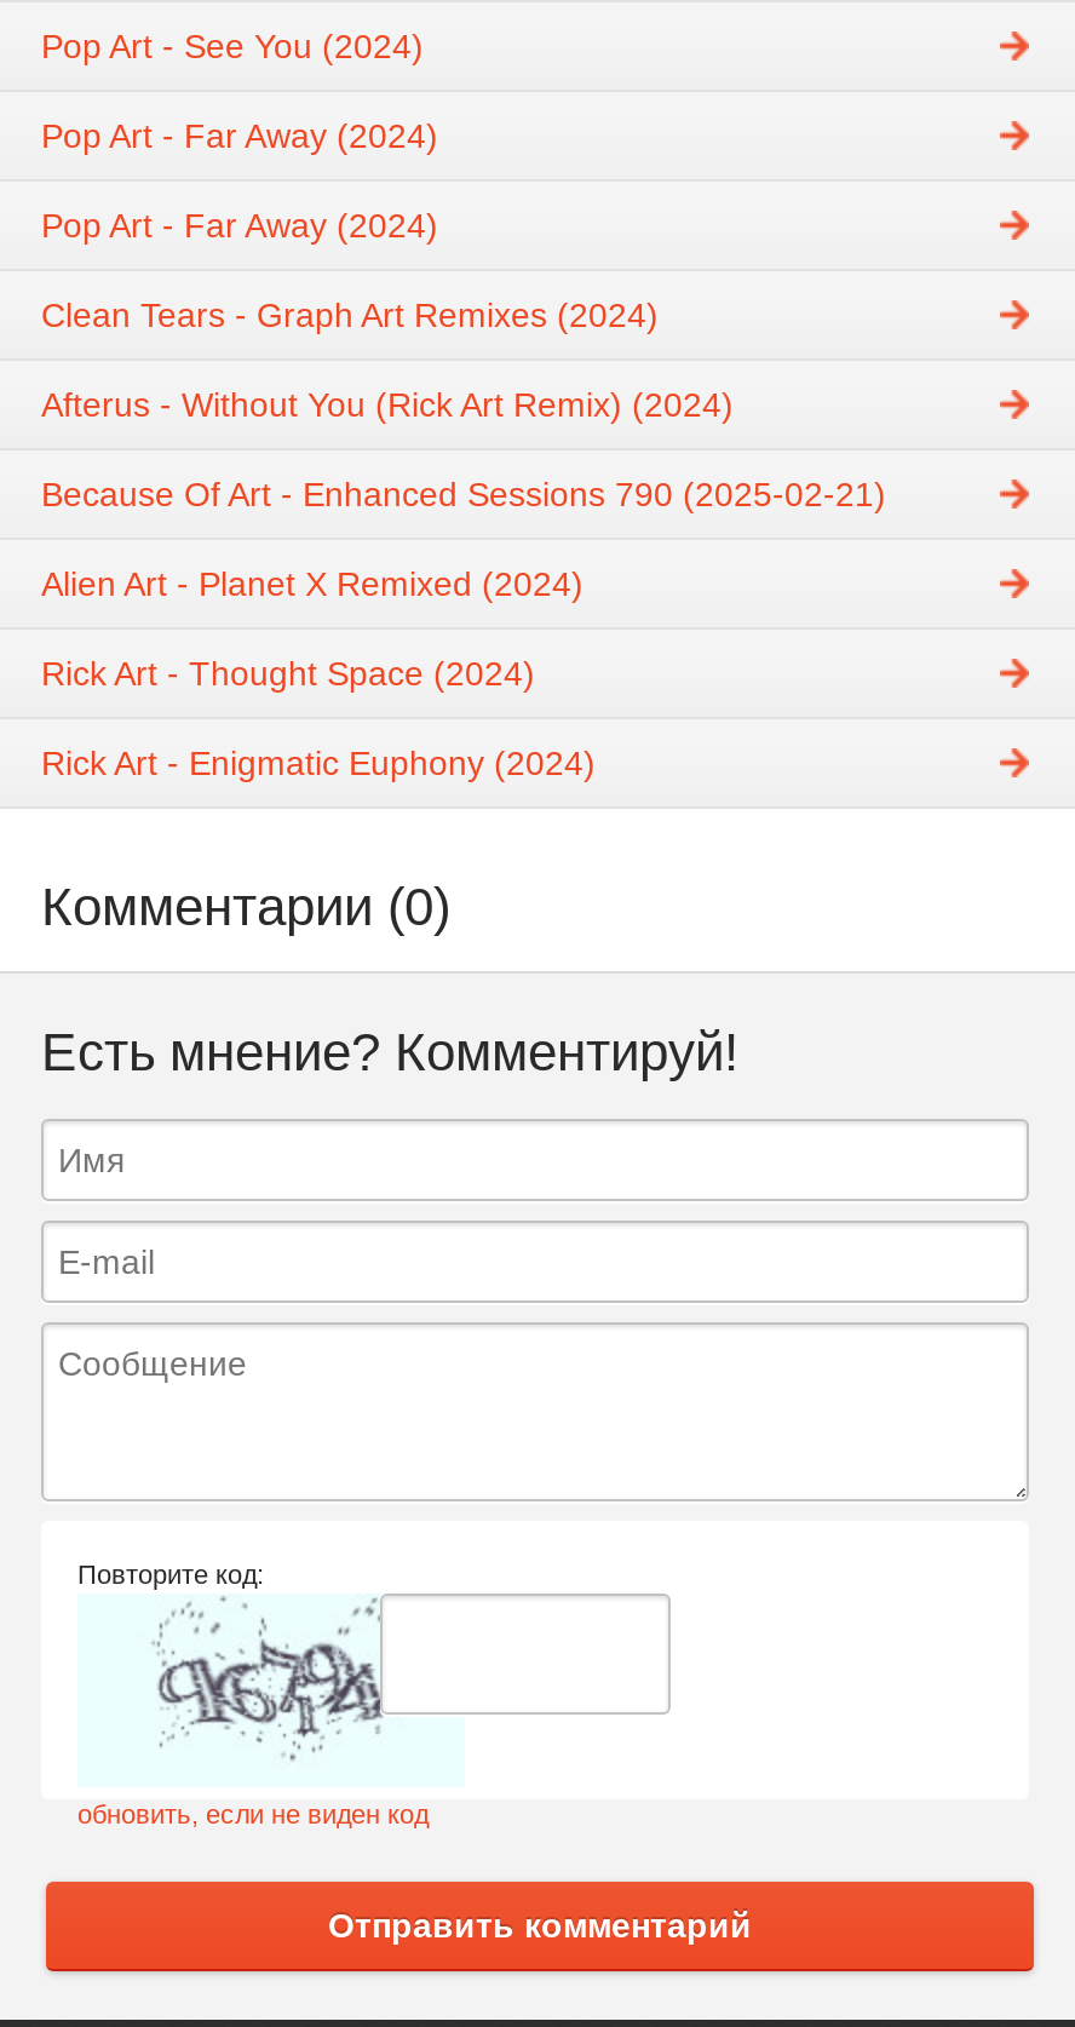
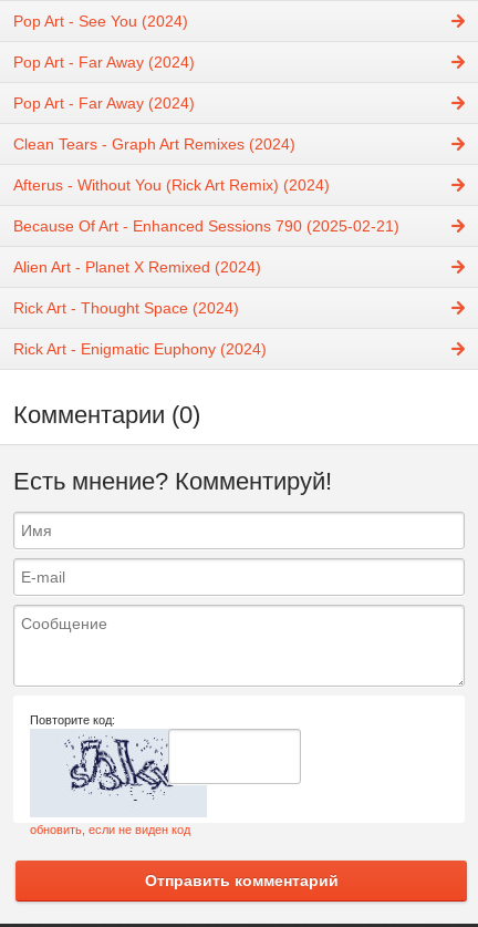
- [image]
+ [image]
